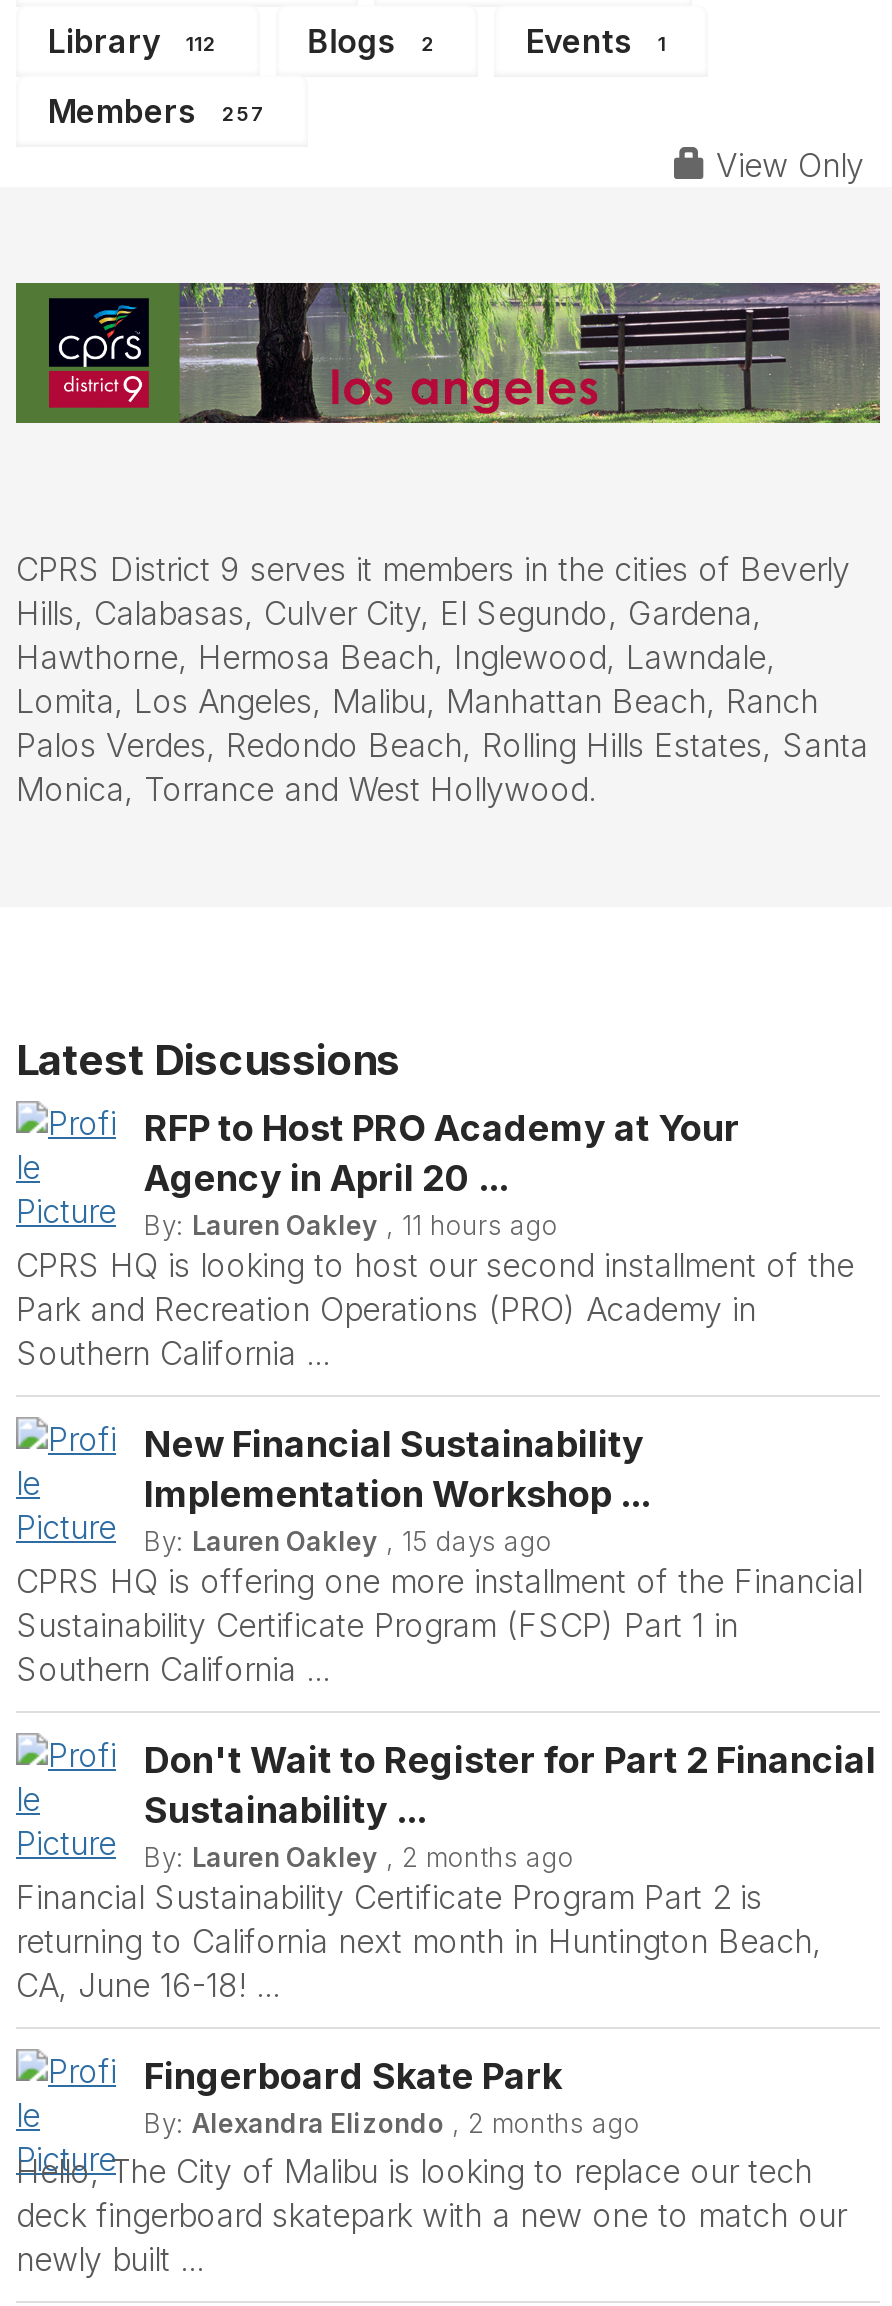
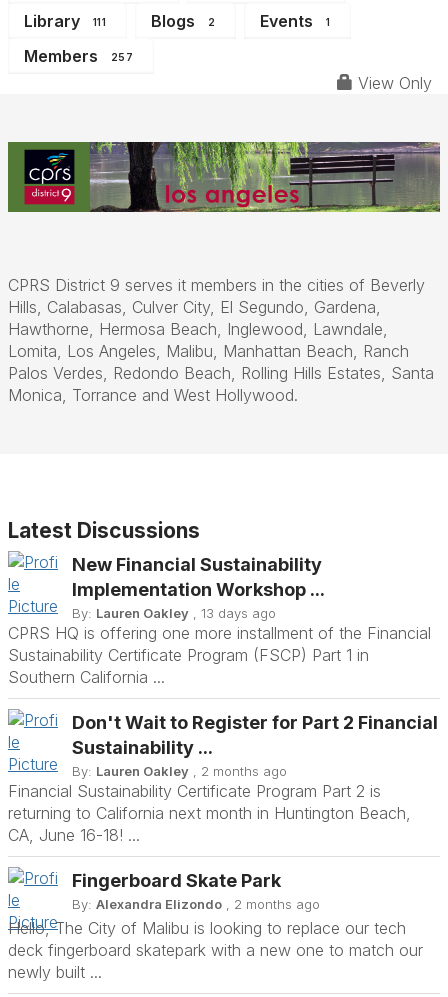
- Library 112
+ Library 111

- RFP to Host PRO Academy at Your
- Agency in April 20 ...
- By: Lauren Oakley, 11 hours ago
- CPRS HQ is looking to host our second installment of the
- Park and Recreation Operations (PRO) Academy in
- Southern California ...

- By: Lauren Oakley, 15 days ago
+ By: Lauren Oakley, 13 days ago
